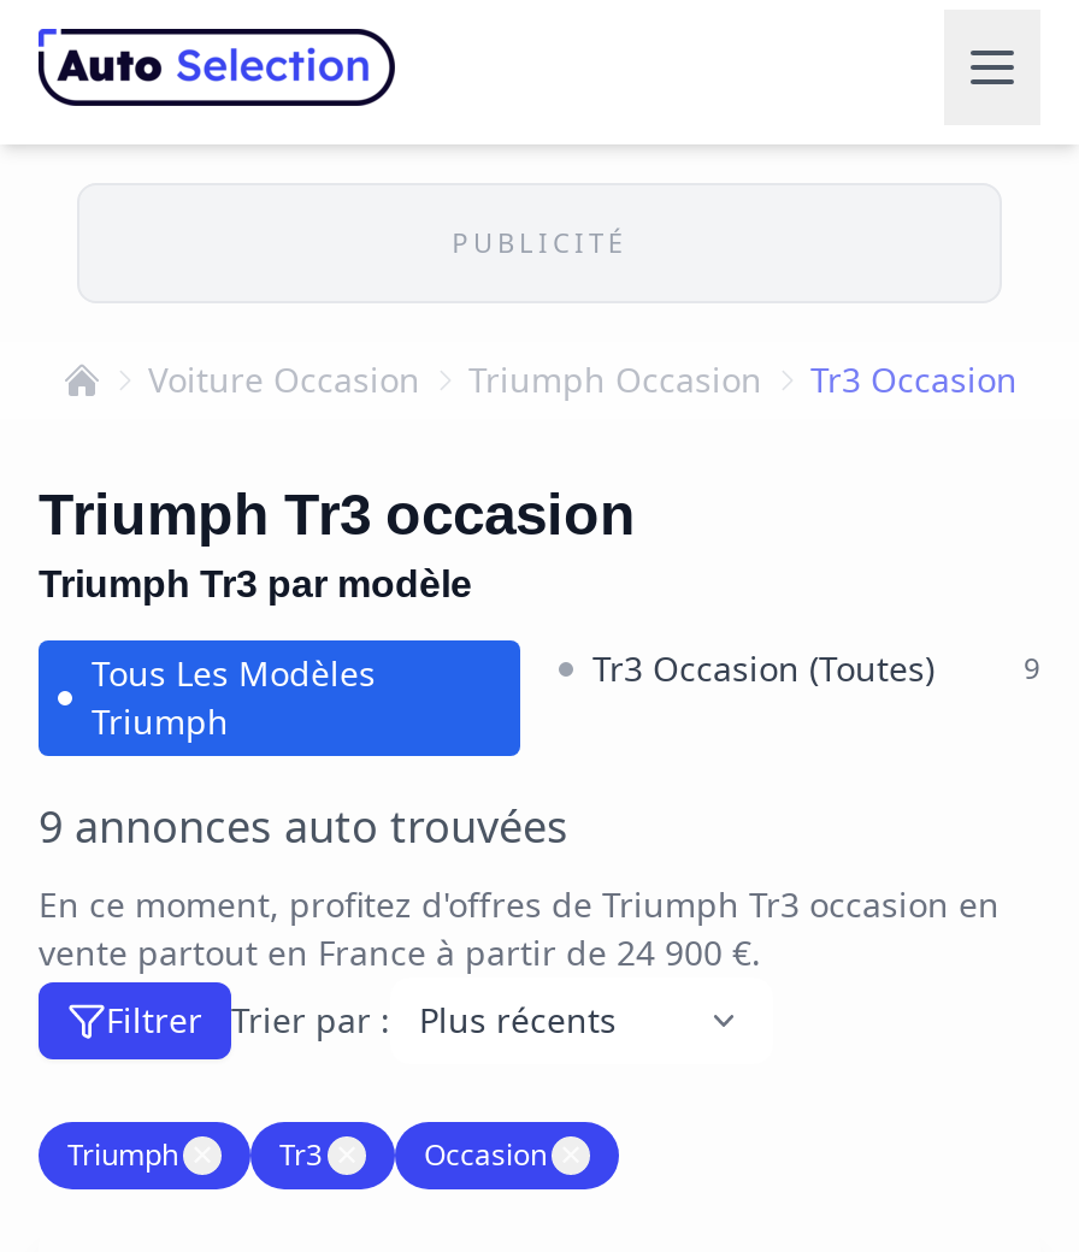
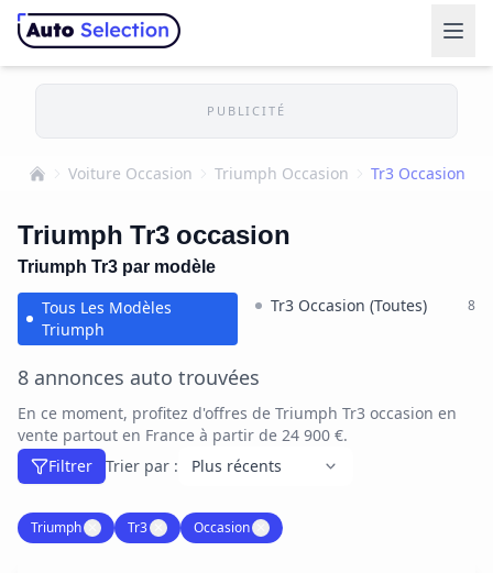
- 9
+ 8

- 9 annonces auto trouvées
+ 8 annonces auto trouvées
